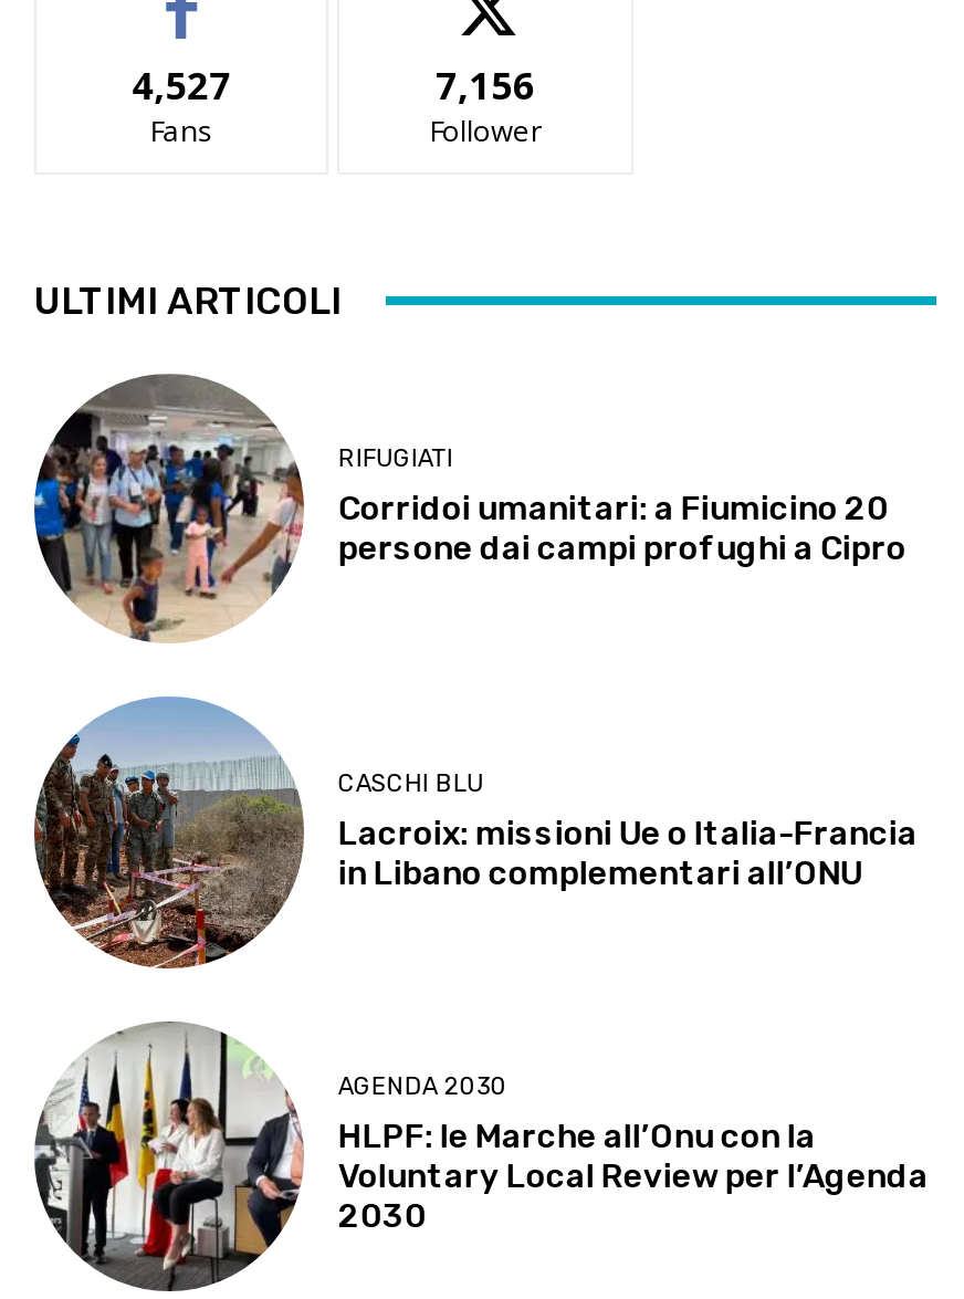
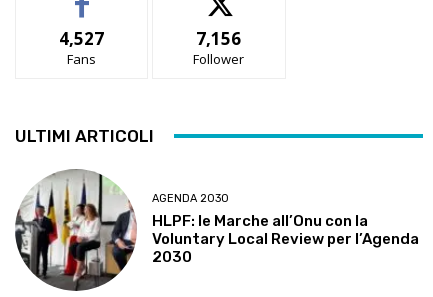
- [image]
- RIFUGIATI
- Corridoi umanitari: a Fiumicino 20
- persone dai campi profughi a Cipro

- [image]
- CASCHI BLU
- Lacroix: missioni Ue o Italia-Francia
- in Libano complementari all’ONU
